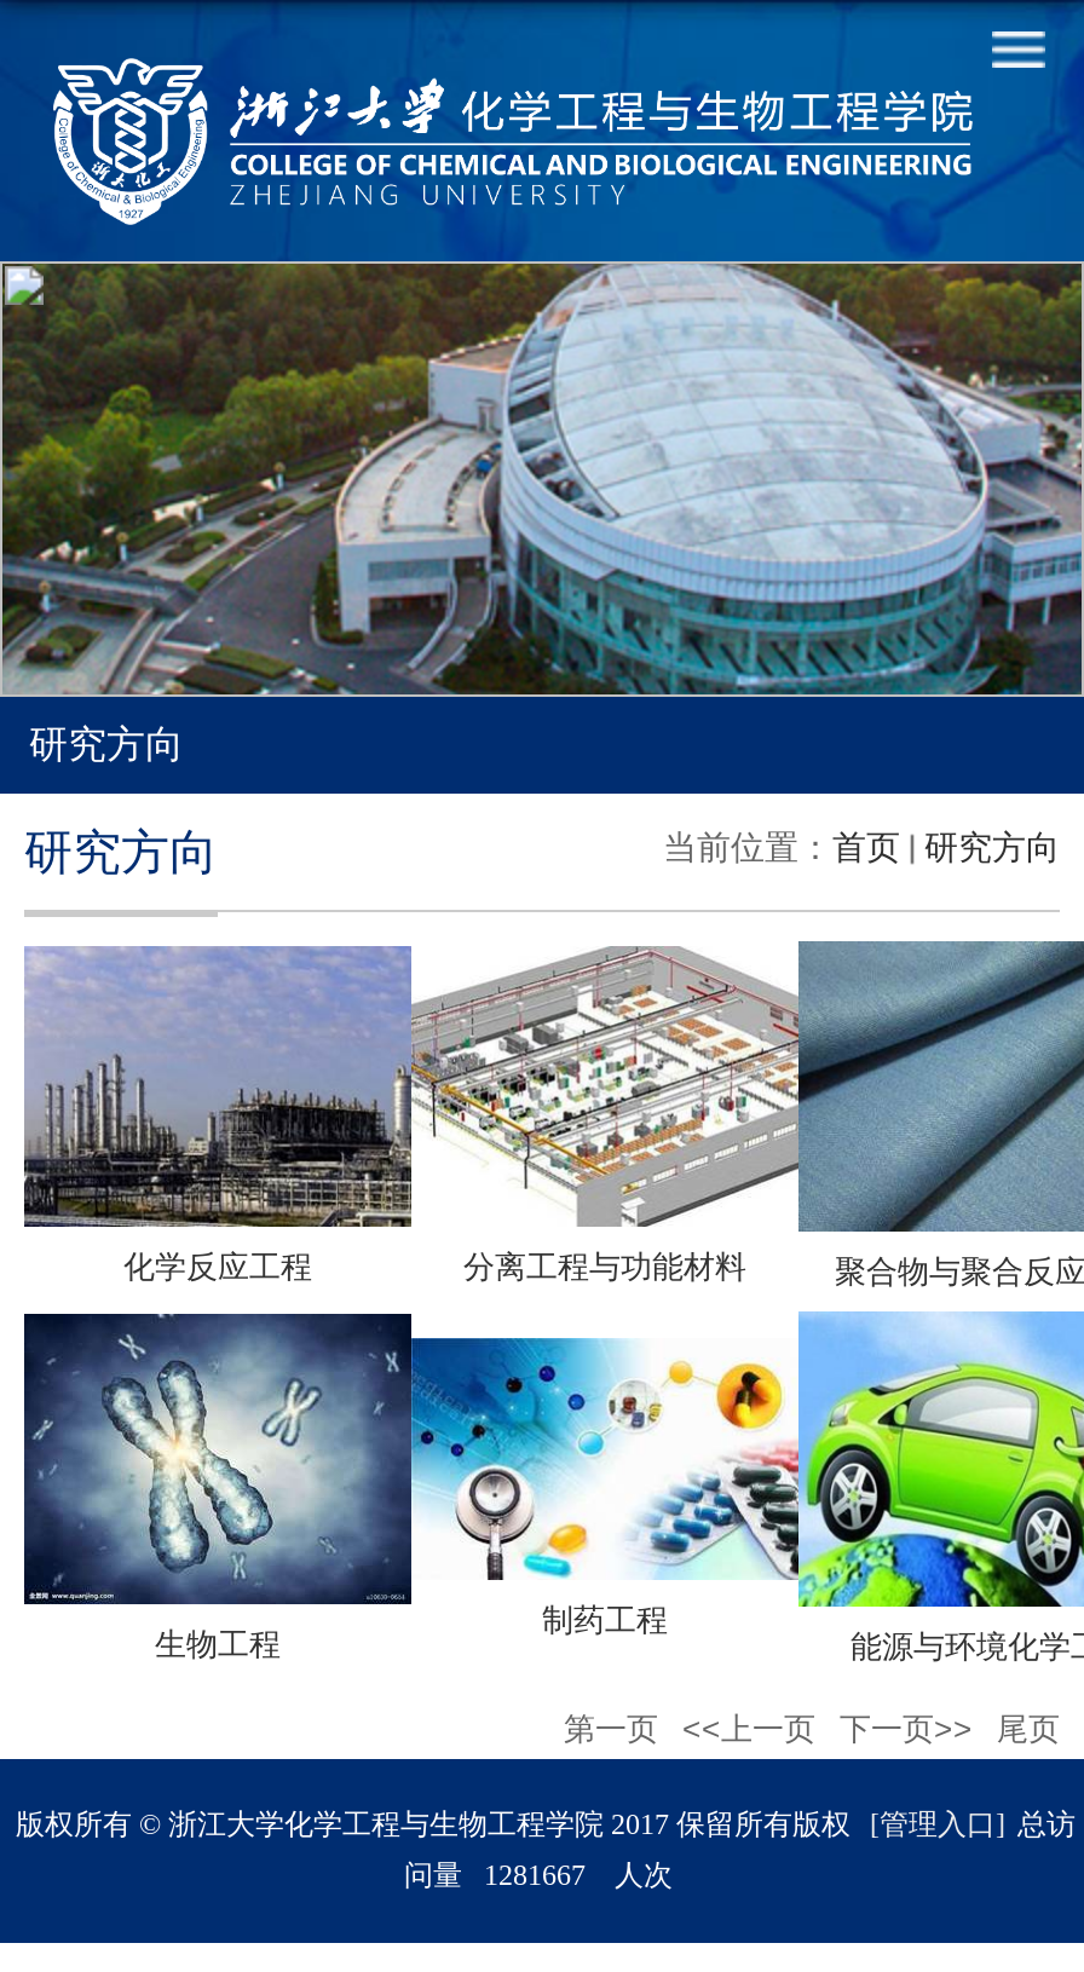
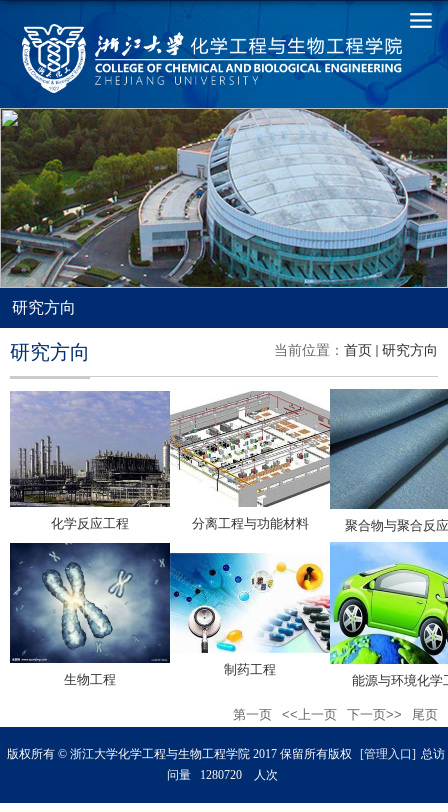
- 问量 1281667 人次
+ 问量 1280720 人次
